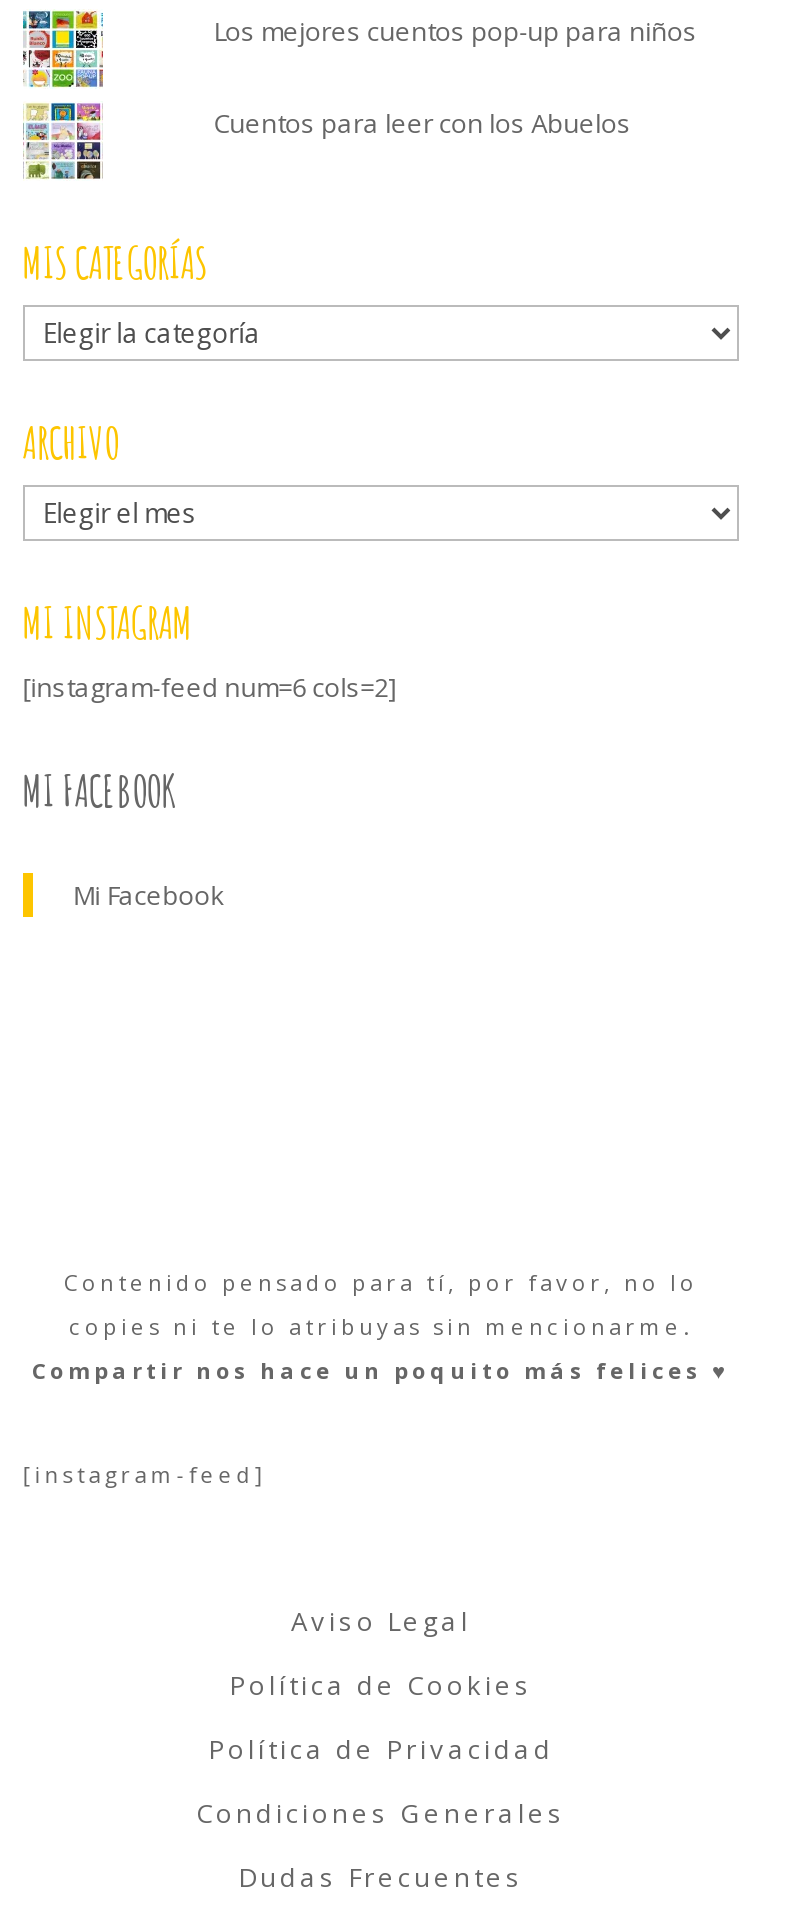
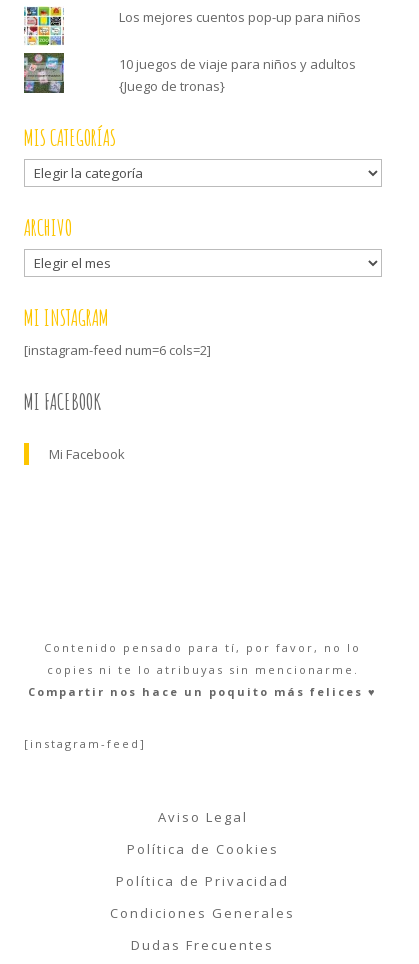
- [image]
+ [image]

- Cuentos para leer con los Abuelos
+ 10 juegos de viaje para niños y adultos
+ {Juego de tronas}
